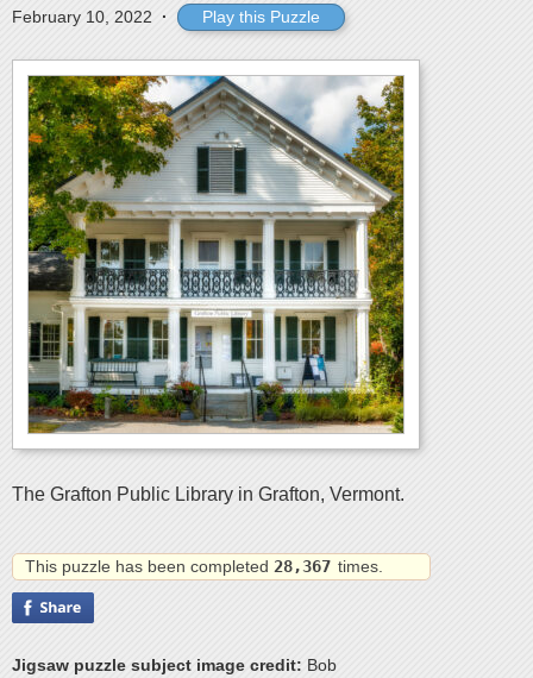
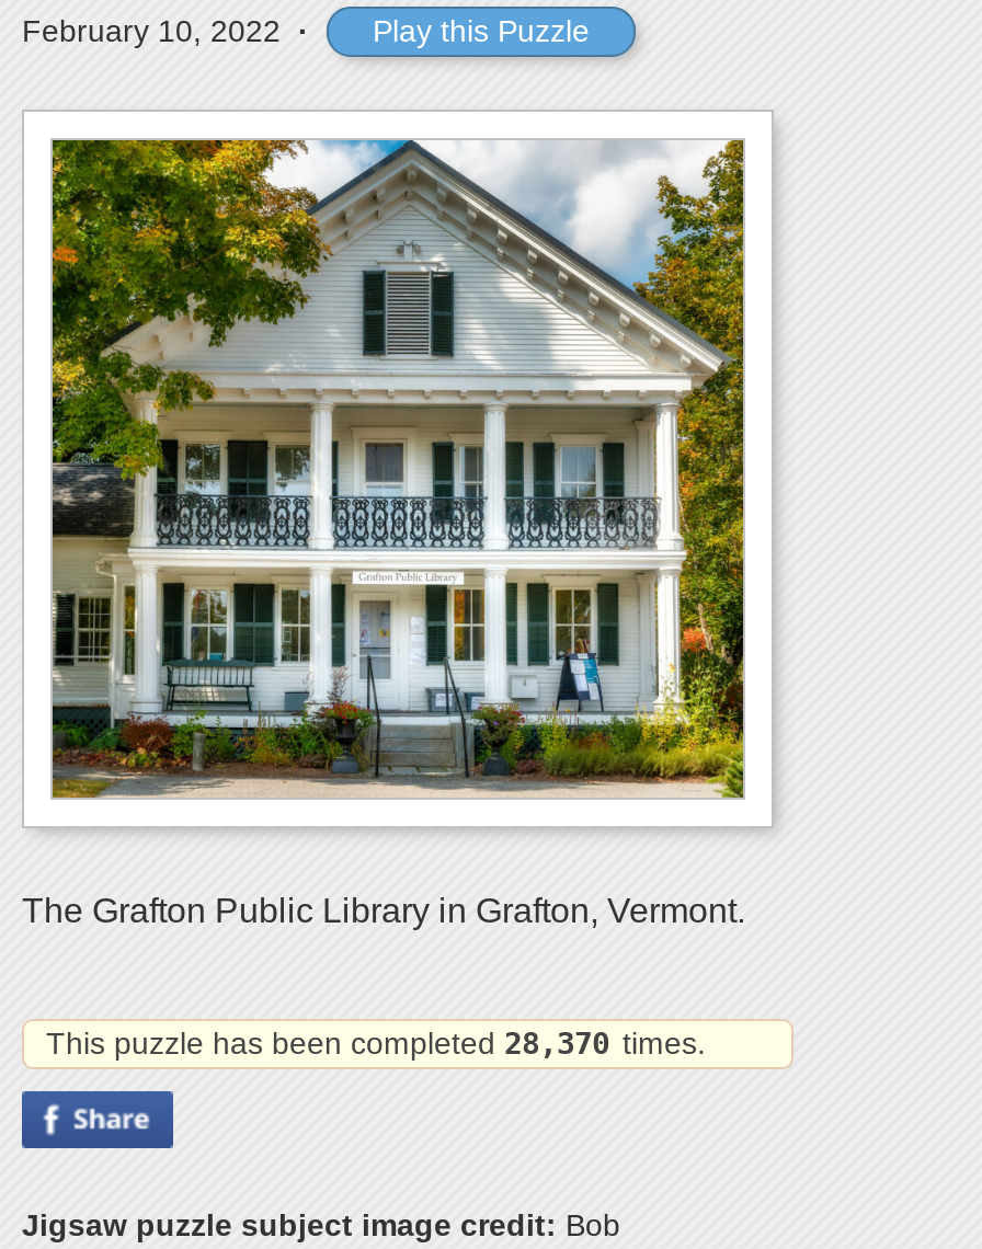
- This puzzle has been completed 28,367 times.
+ This puzzle has been completed 28,370 times.
